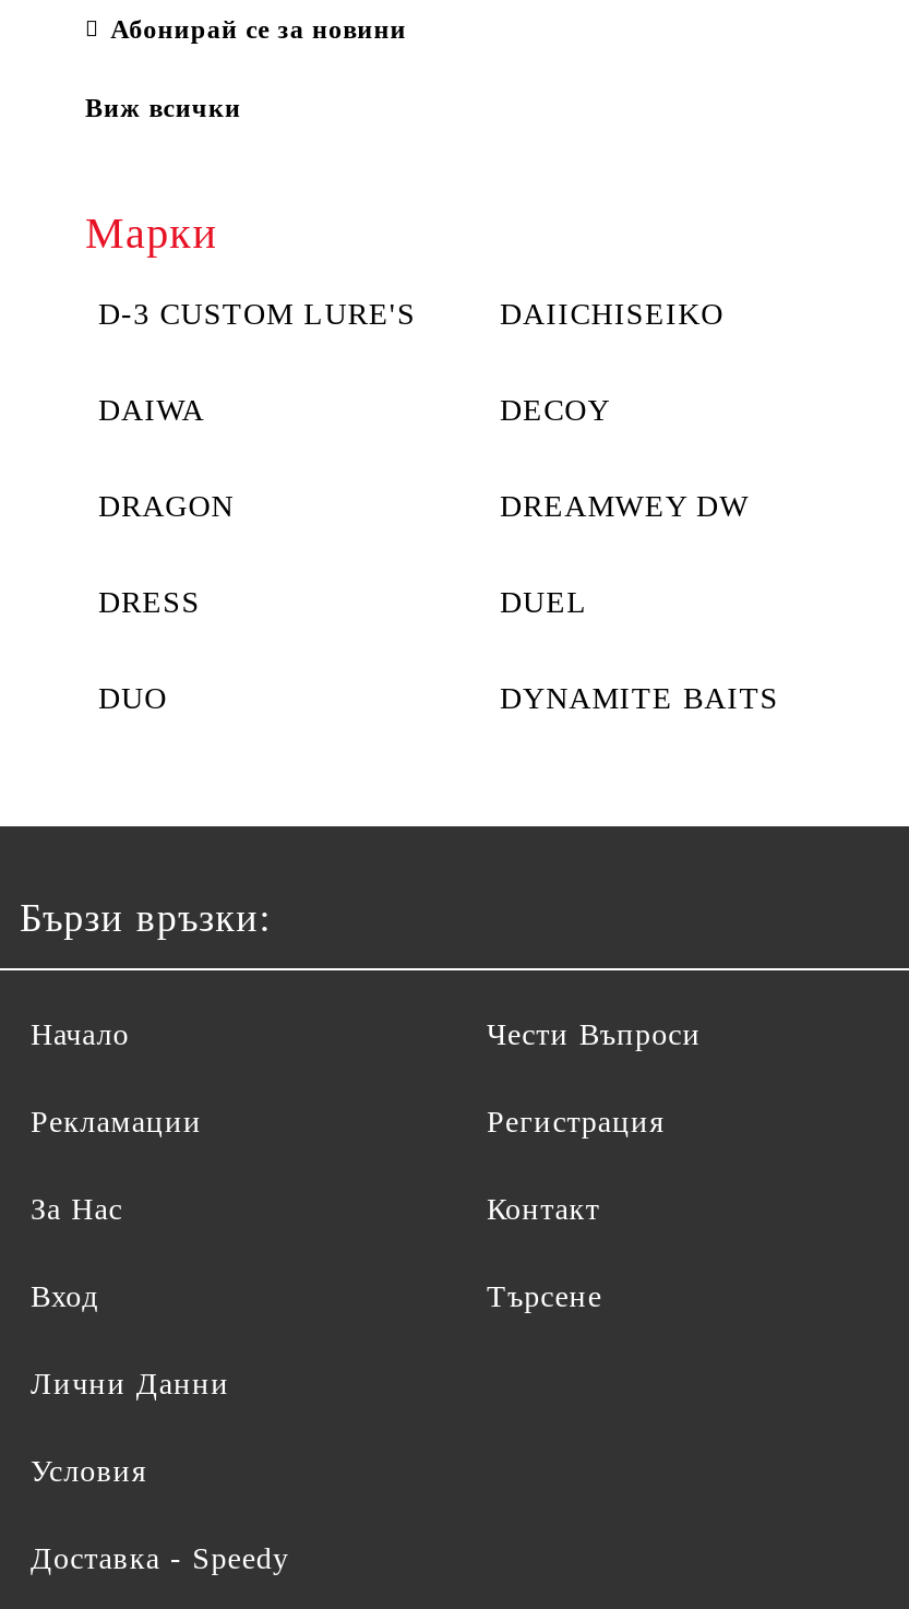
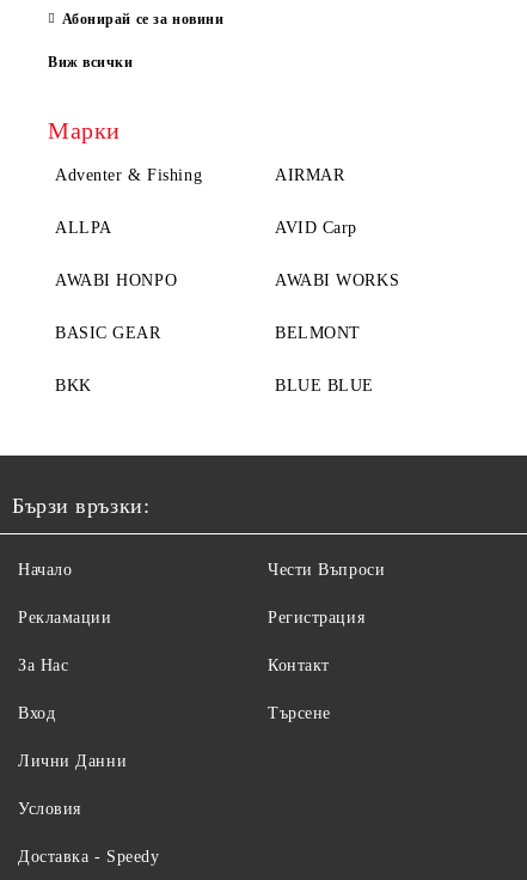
- D-3 CUSTOM LURE'S
- DAIICHISEIKO
+ Adventer & Fishing
+ AIRMAR

- DAIWA
- DECOY
+ ALLPA
+ AVID Carp

- DRAGON
- DREAMWEY DW
+ AWABI HONPO
+ AWABI WORKS

- DRESS
- DUEL
+ BASIC GEAR
+ BELMONT

- DUO
- DYNAMITE BAITS
+ BKK
+ BLUE BLUE
